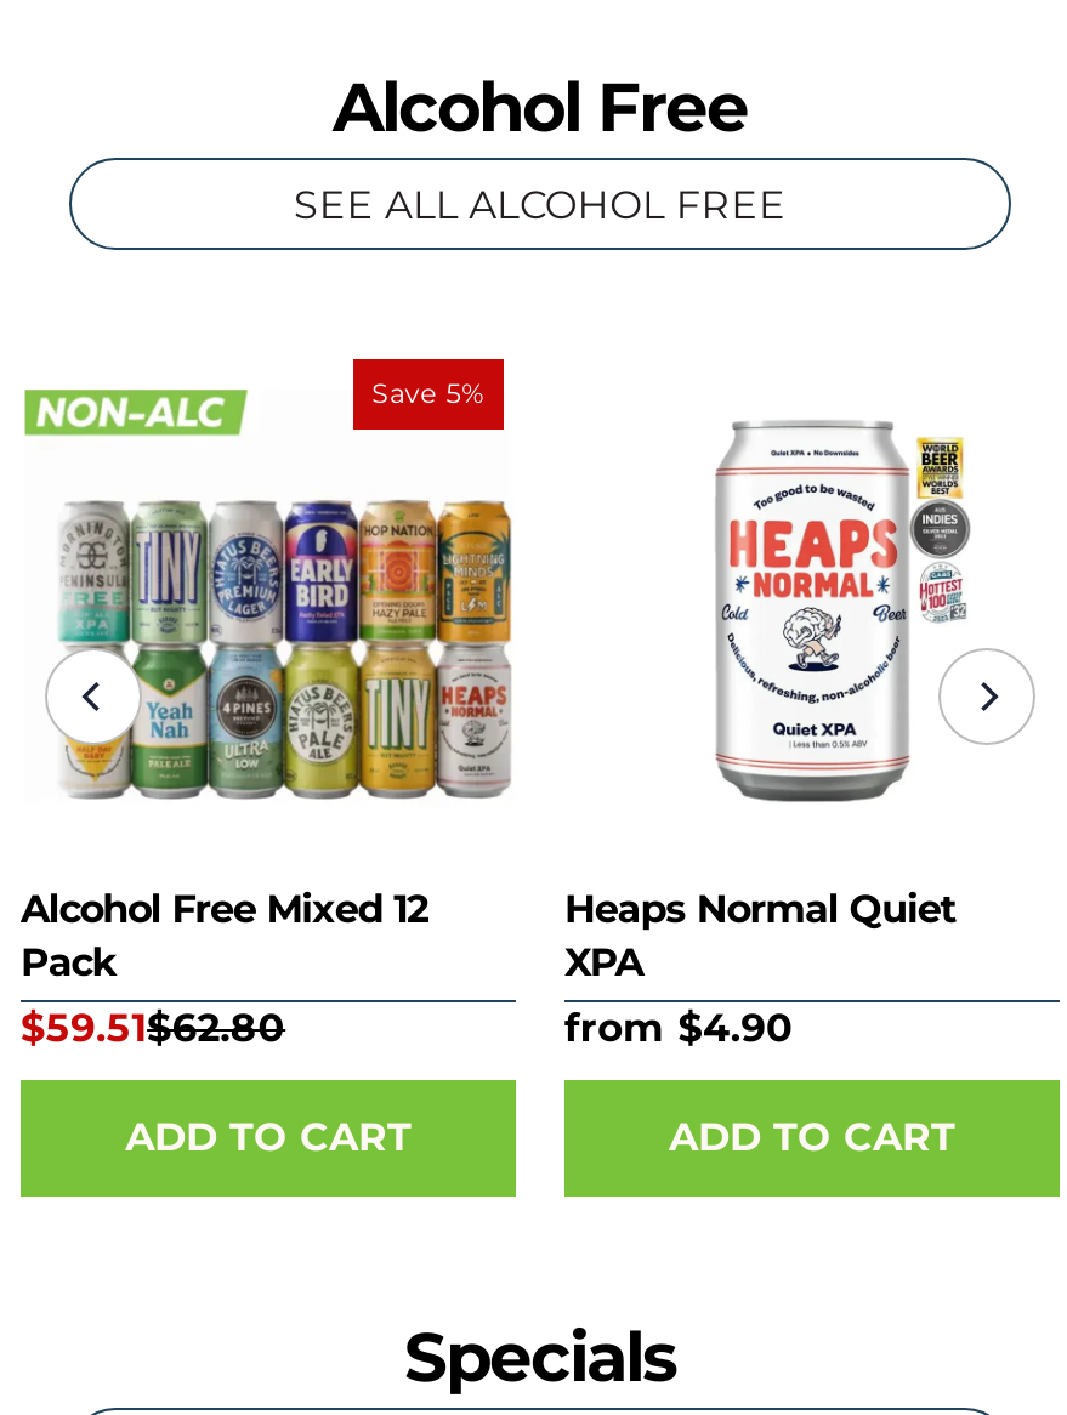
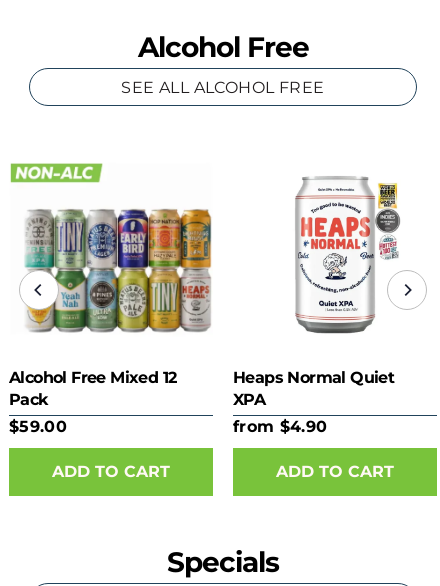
- Save 5%

- $59.51$62.80
+ $59.00
